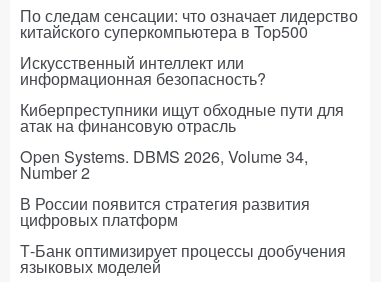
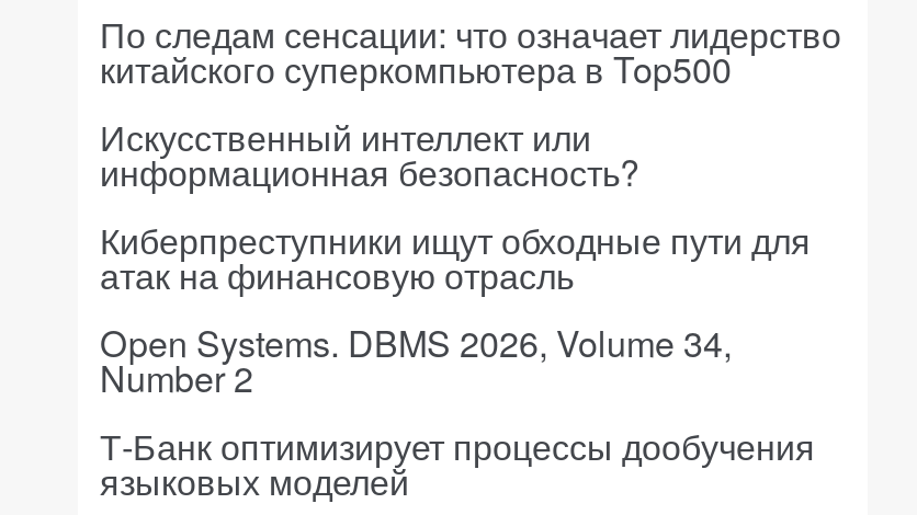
- В России появится стратегия развития
- цифровых платформ
